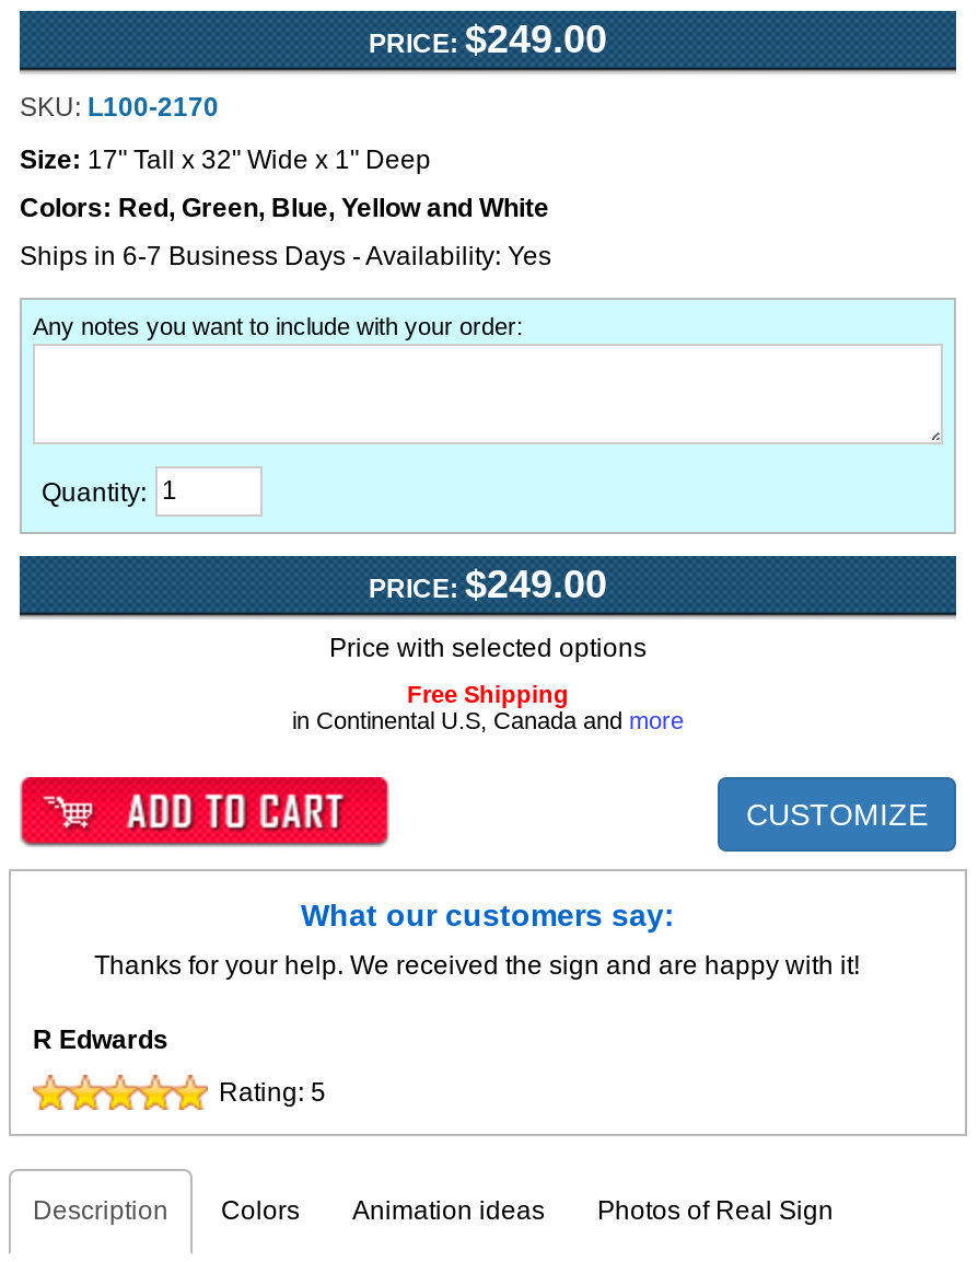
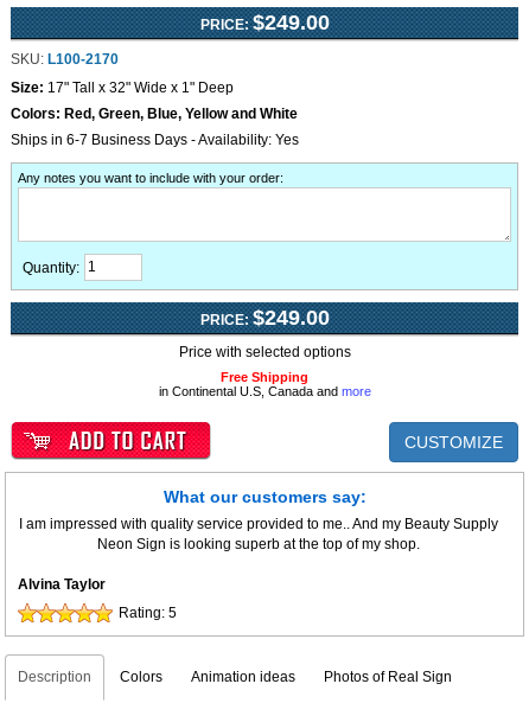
- Thanks for your help. We received the sign and are happy with it!
+ I am impressed with quality service provided to me.. And my Beauty Supply
+ Neon Sign is looking superb at the top of my shop.

- R Edwards
+ Alvina Taylor
